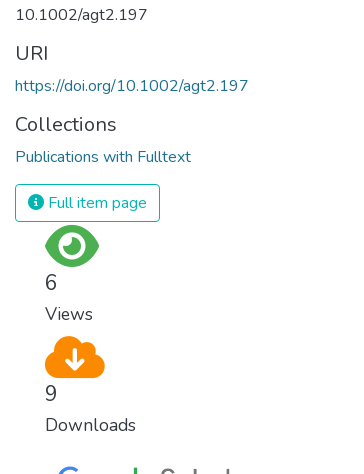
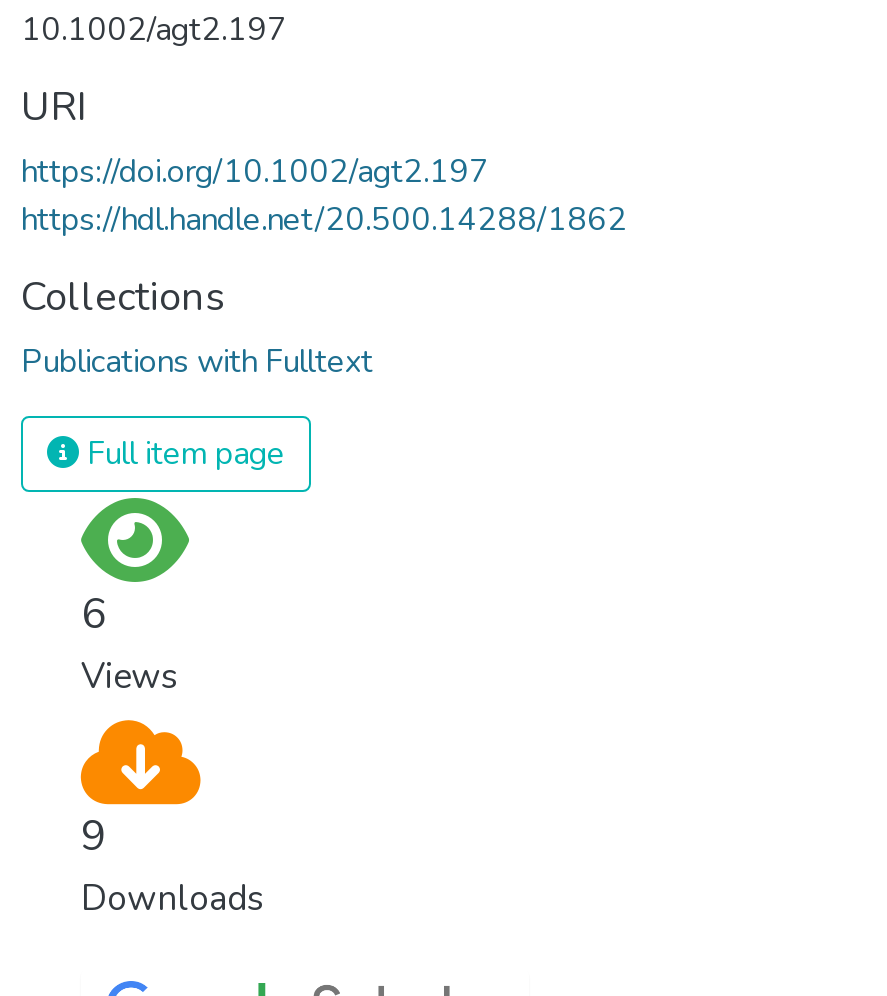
+ https://hdl.handle.net/20.500.14288/1862
